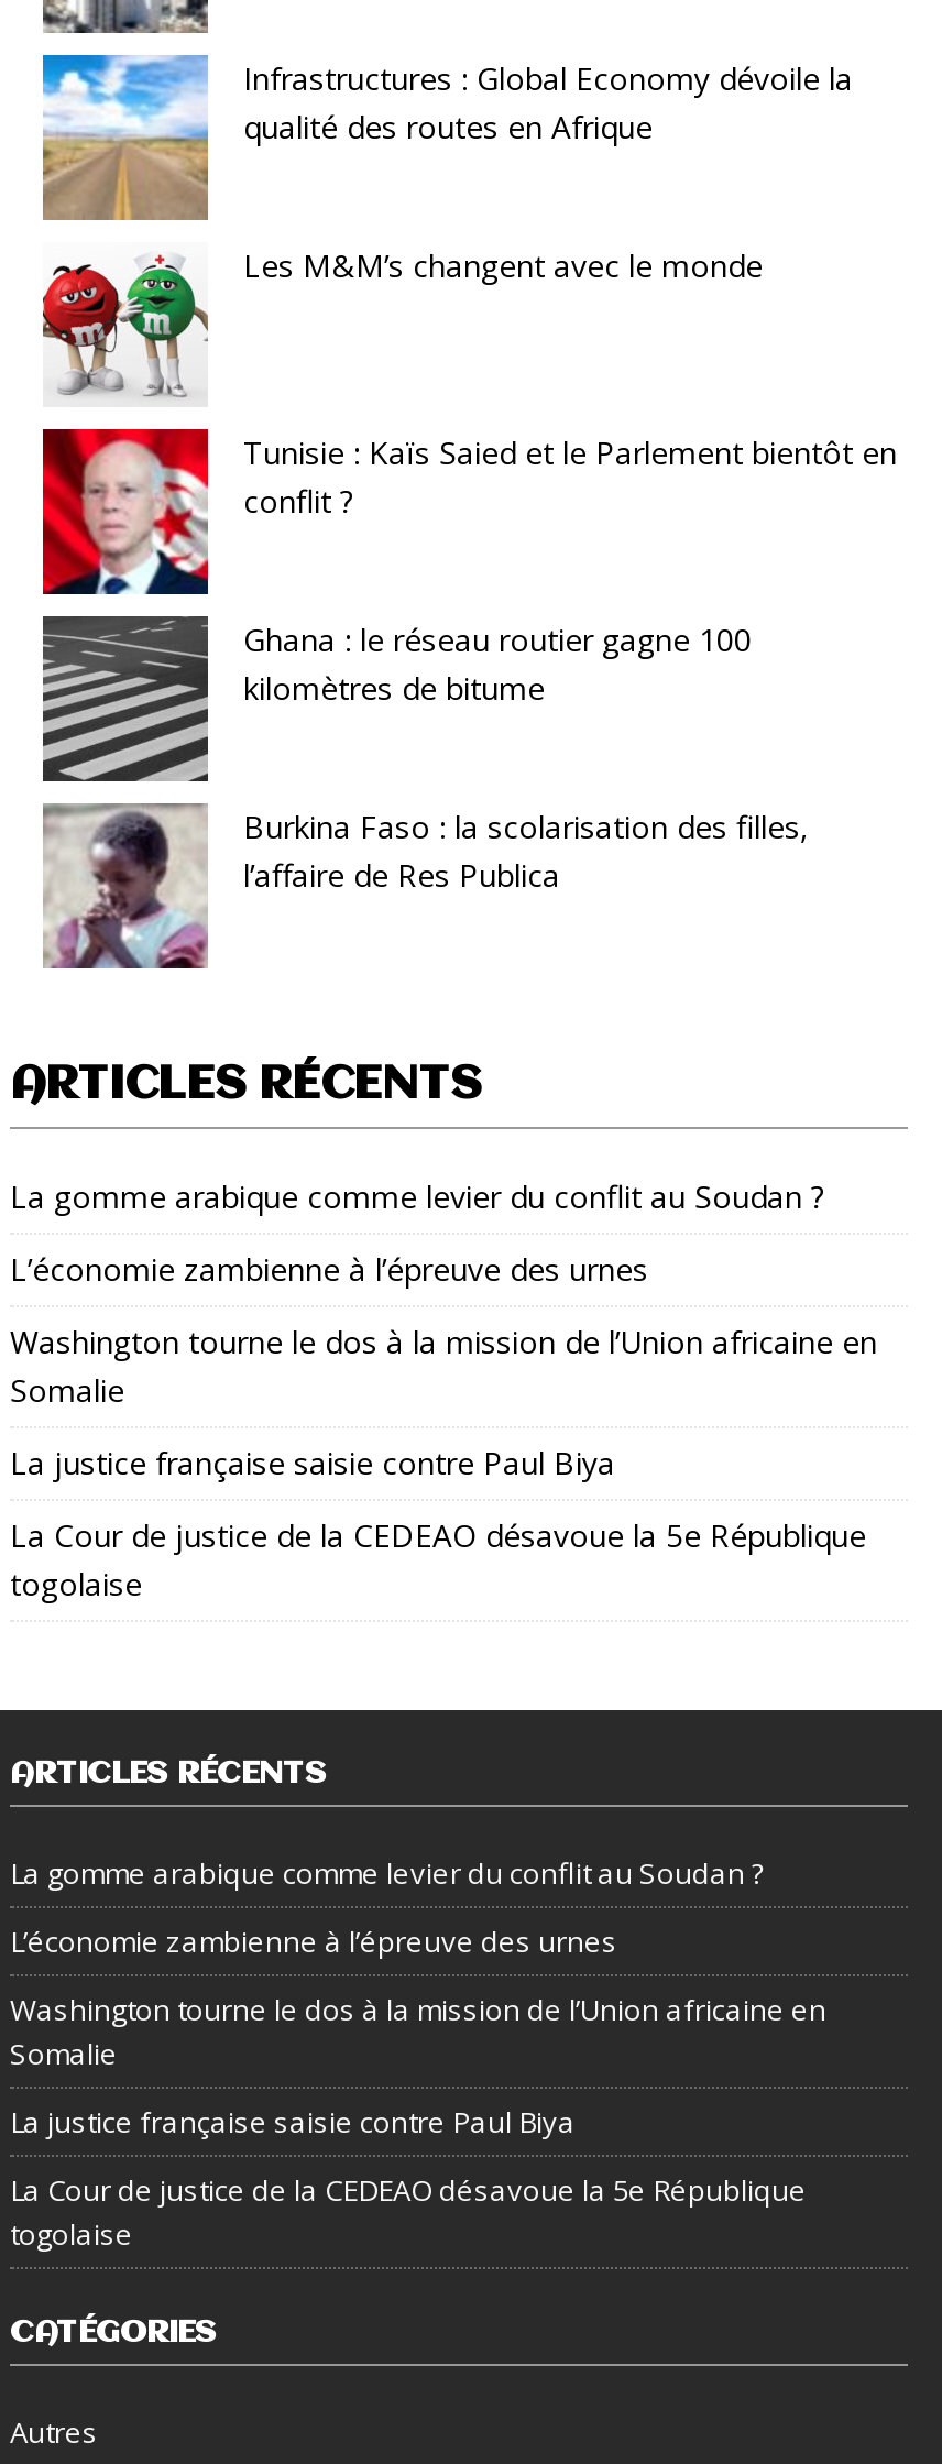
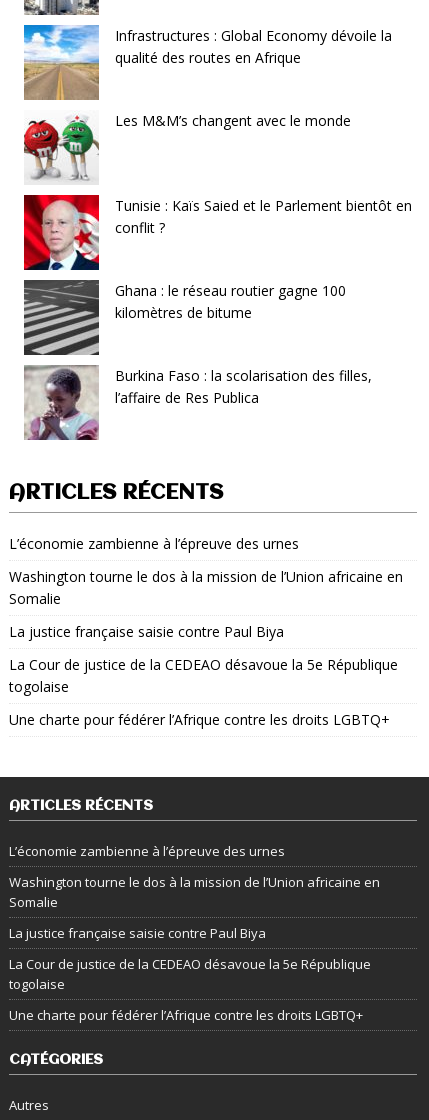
- La gomme arabique comme levier du conflit au Soudan ?

moved up: L’économie zambienne à l’épreuve des urnes | Washington tourne le dos à la mission de l’Union africaine en | Somalie | La justice française saisie contre Paul Biya | La Cour de justice de la CEDEAO désavoue la 5e République | togolaise

+ Une charte pour fédérer l’Afrique contre les droits LGBTQ+

- La gomme arabique comme levier du conflit au Soudan ?

moved up: L’économie zambienne à l’épreuve des urnes | Washington tourne le dos à la mission de l’Union africaine en | Somalie | La justice française saisie contre Paul Biya | La Cour de justice de la CEDEAO désavoue la 5e République | togolaise

+ Une charte pour fédérer l’Afrique contre les droits LGBTQ+
